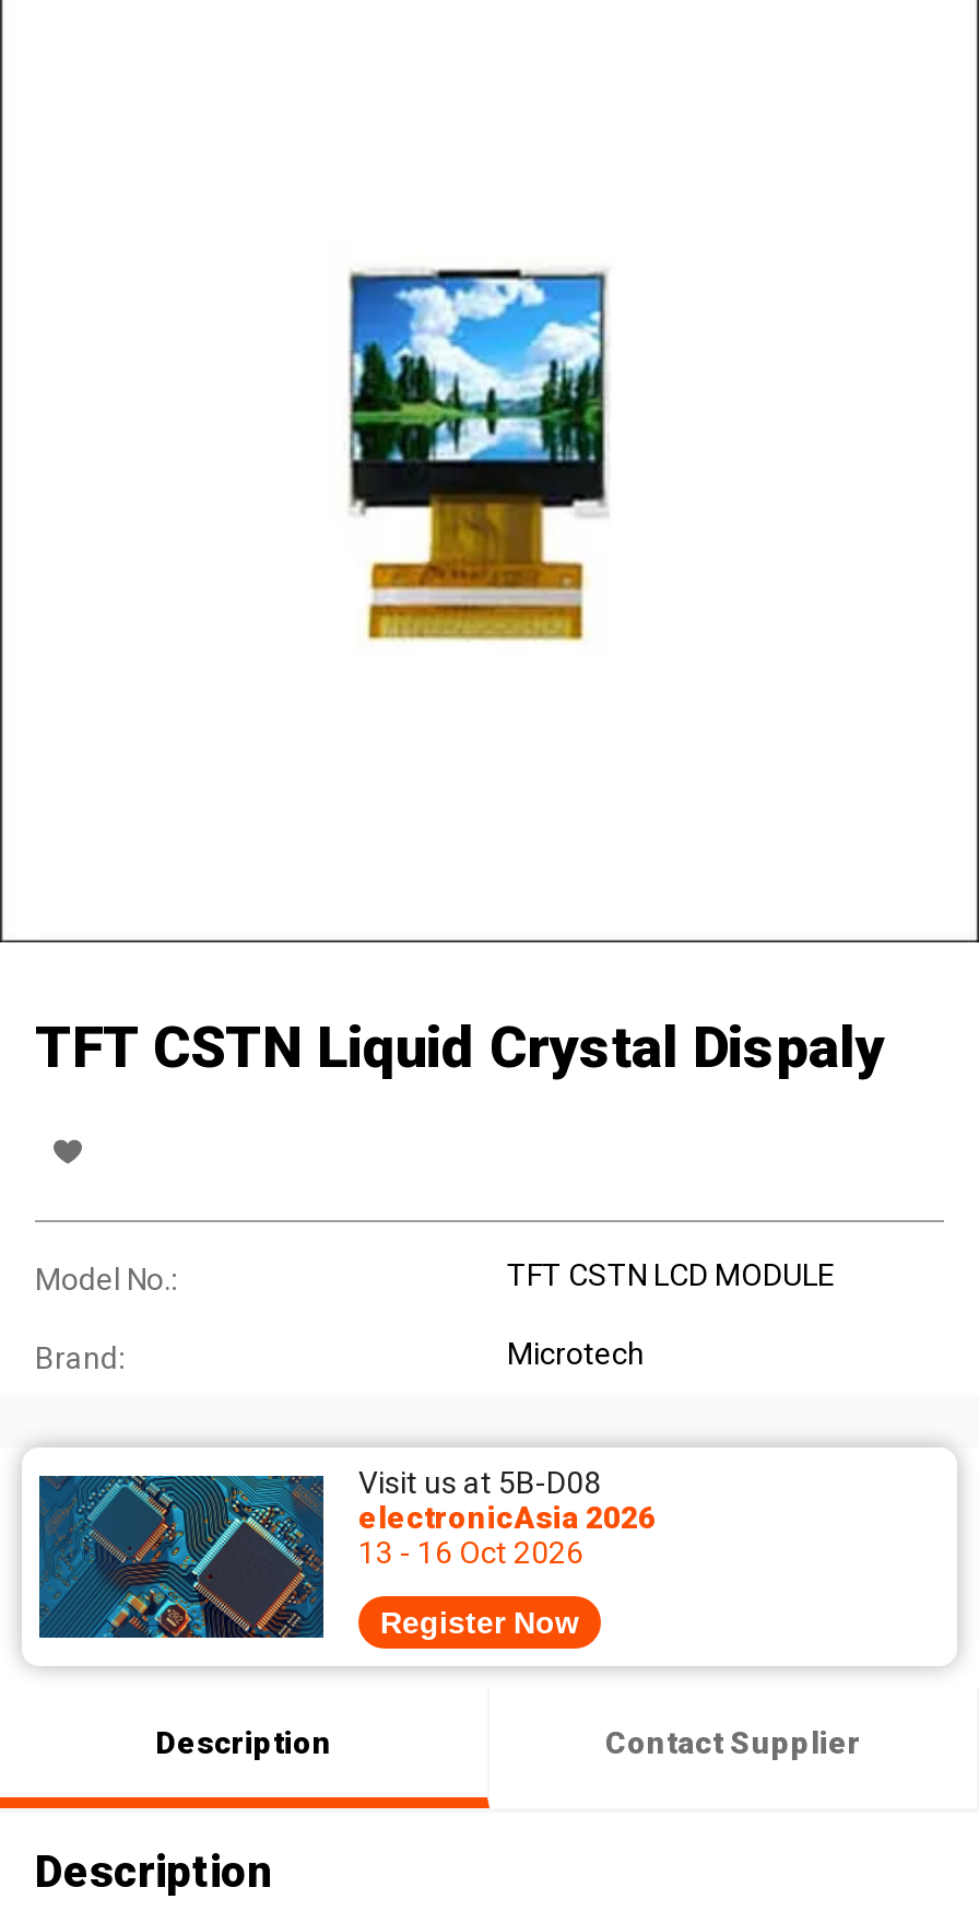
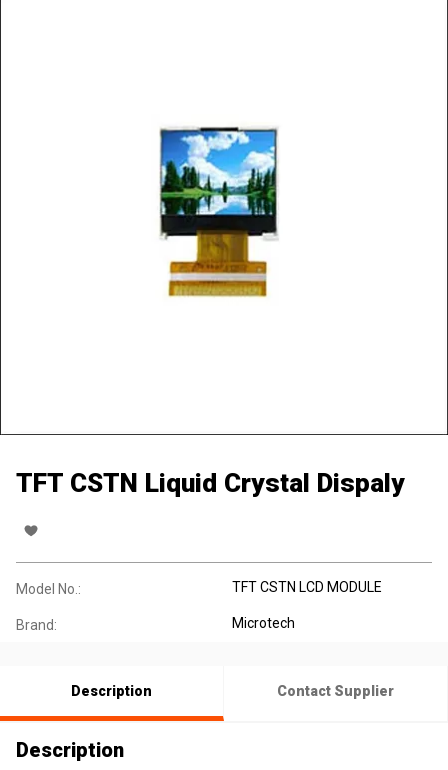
- [image]
- Visit us at 5B-D08
- electronicAsia 2026
- 13 - 16 Oct 2026
- Register Now
